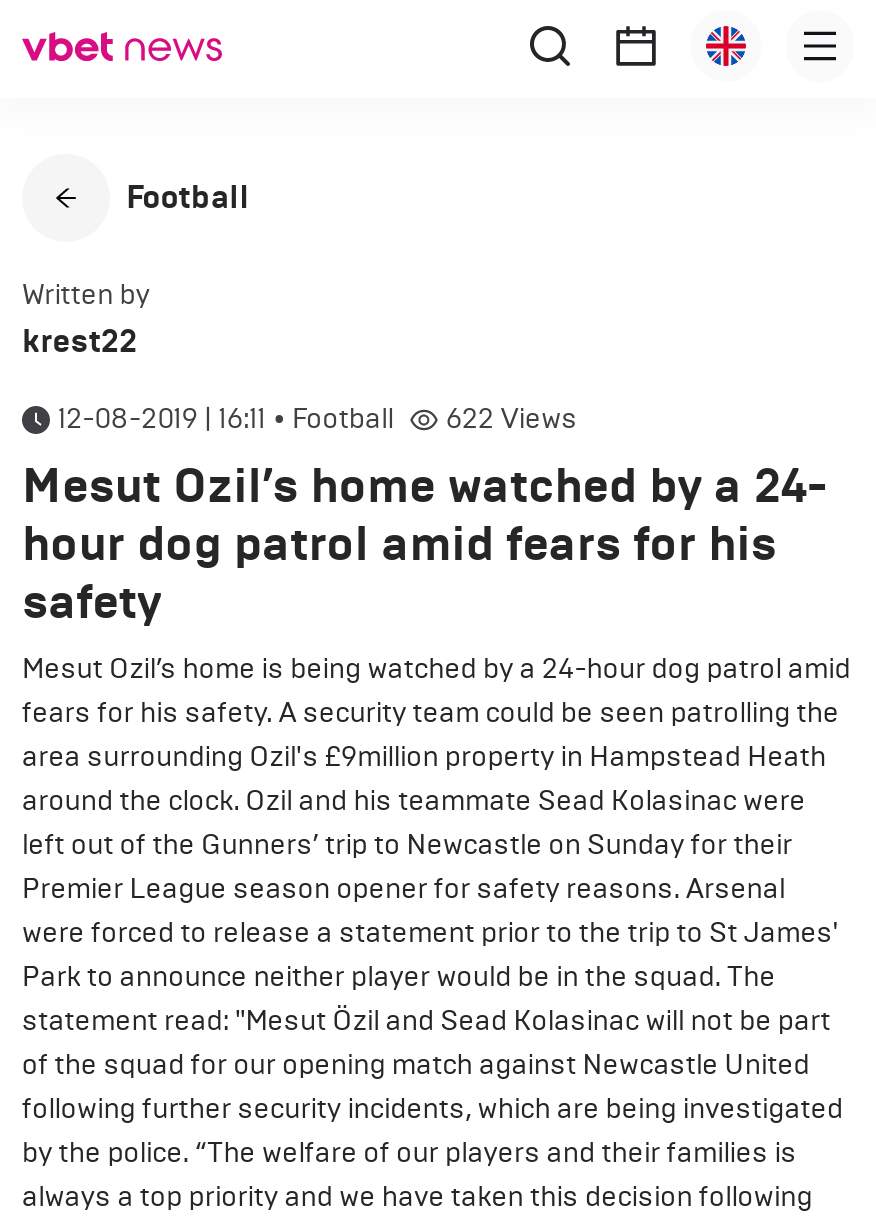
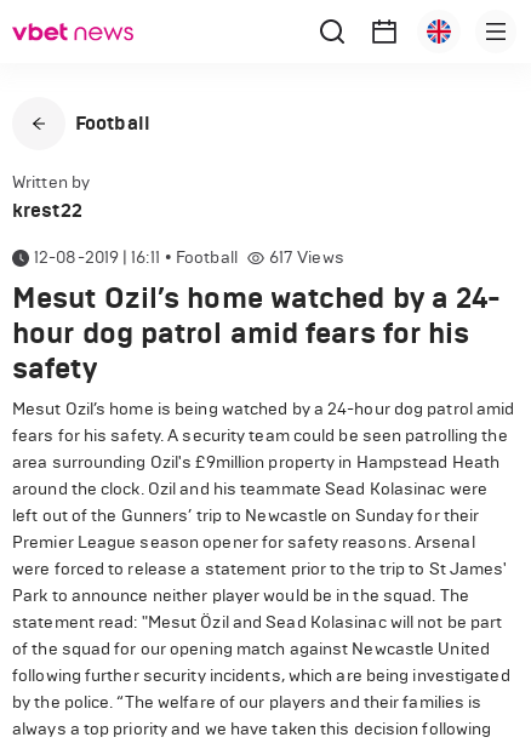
- 622 Views
+ 617 Views
